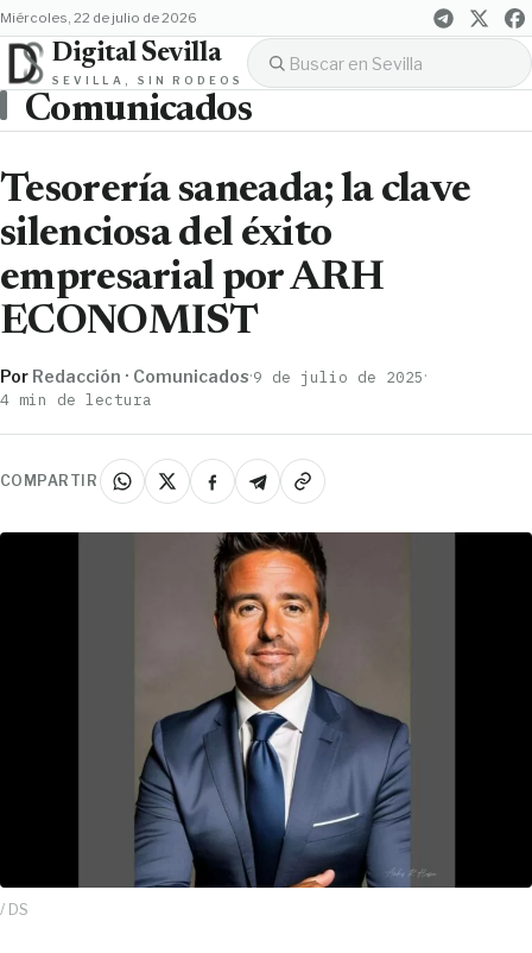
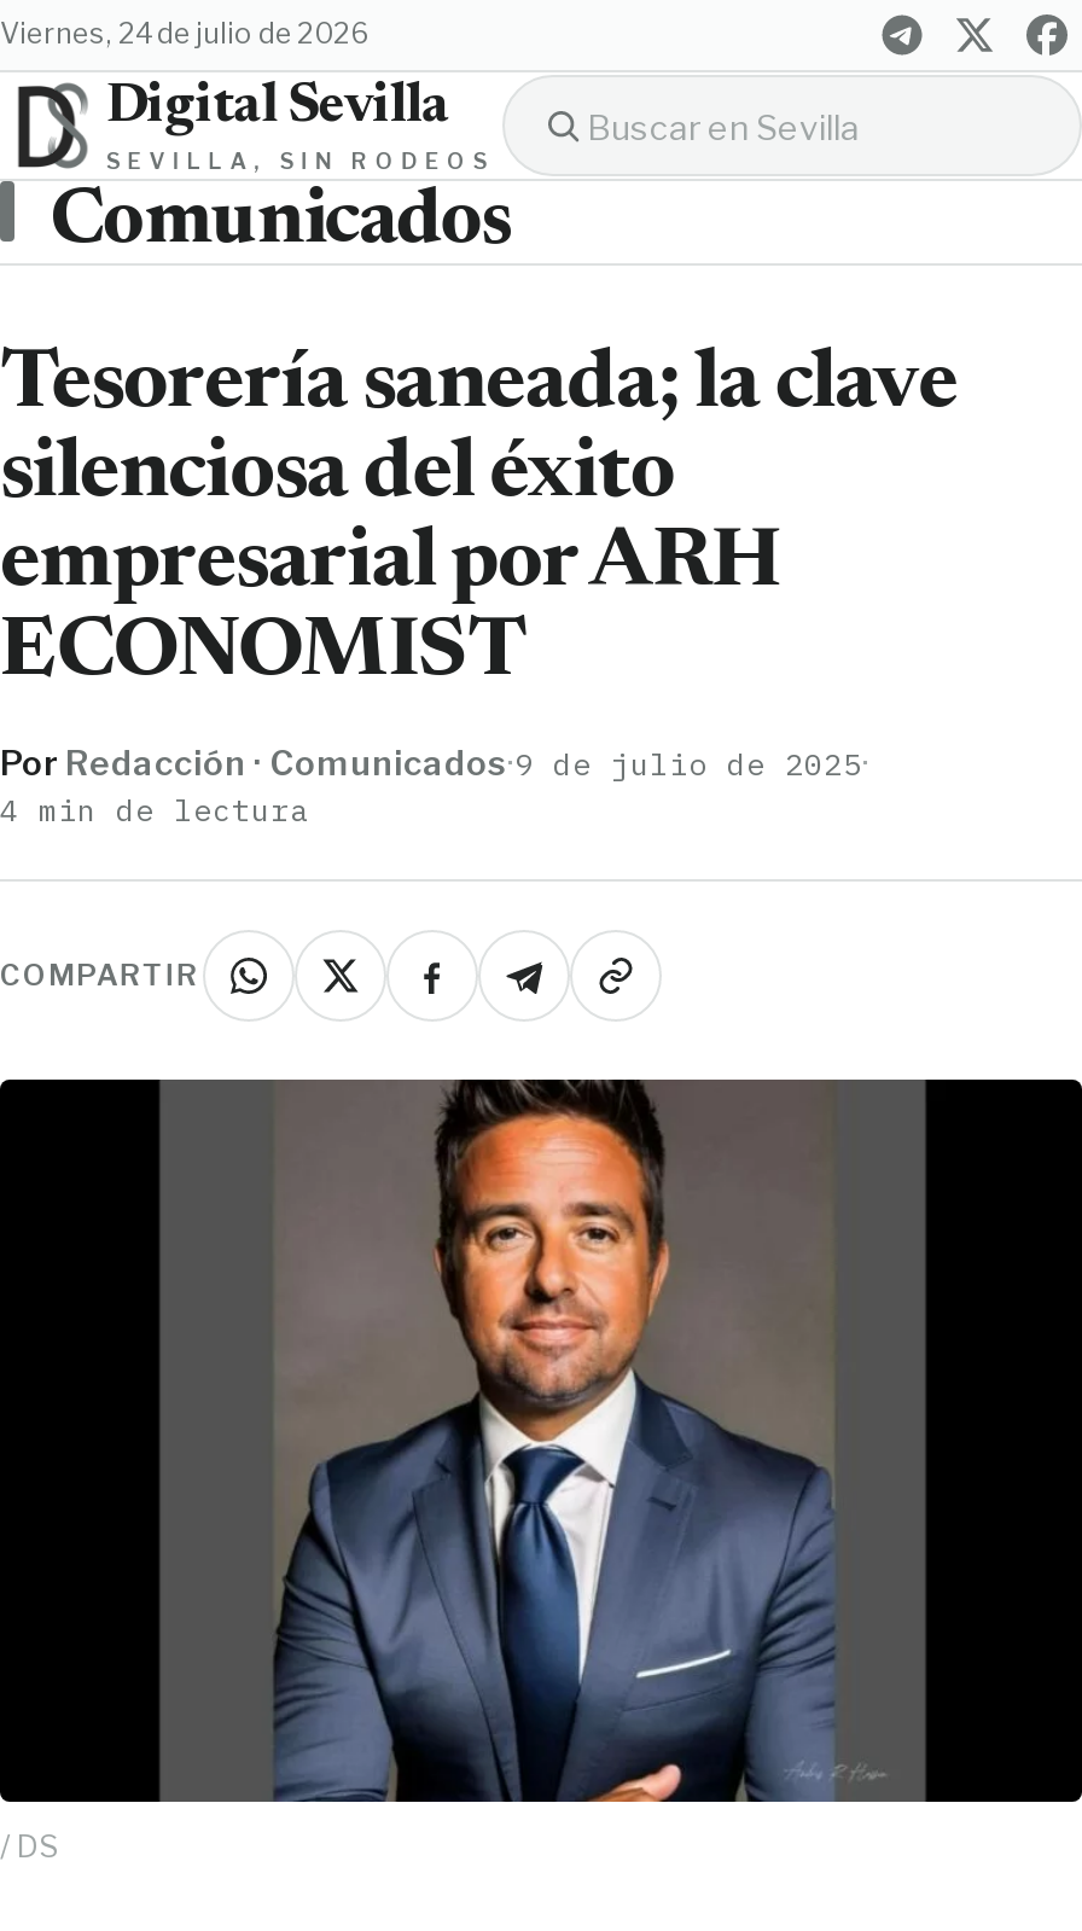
- miércoles, 22 de julio de 2026
+ viernes, 24 de julio de 2026
